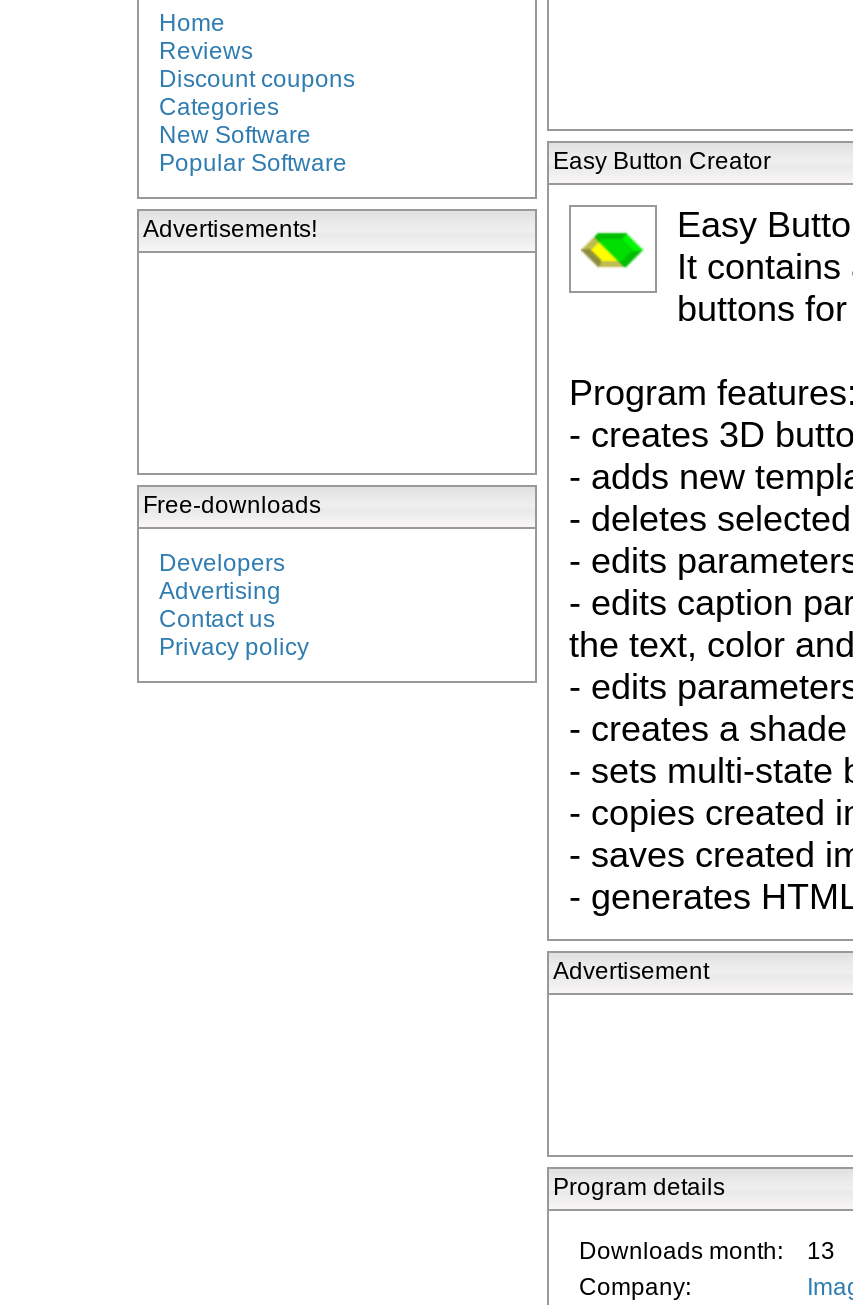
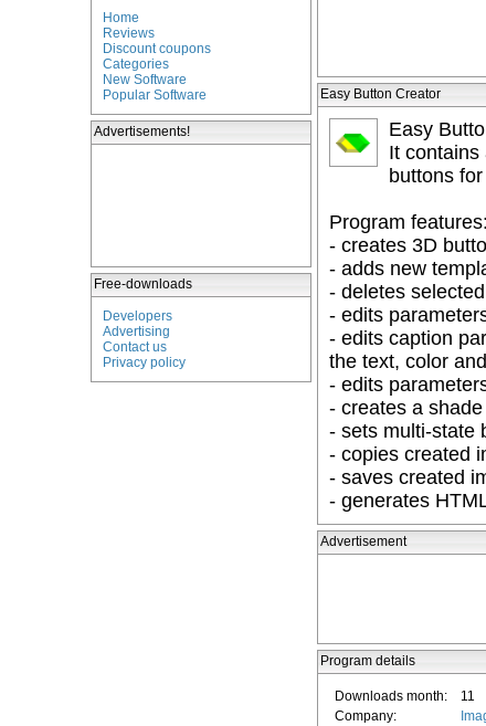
- Downloads month: 13
+ Downloads month: 11
